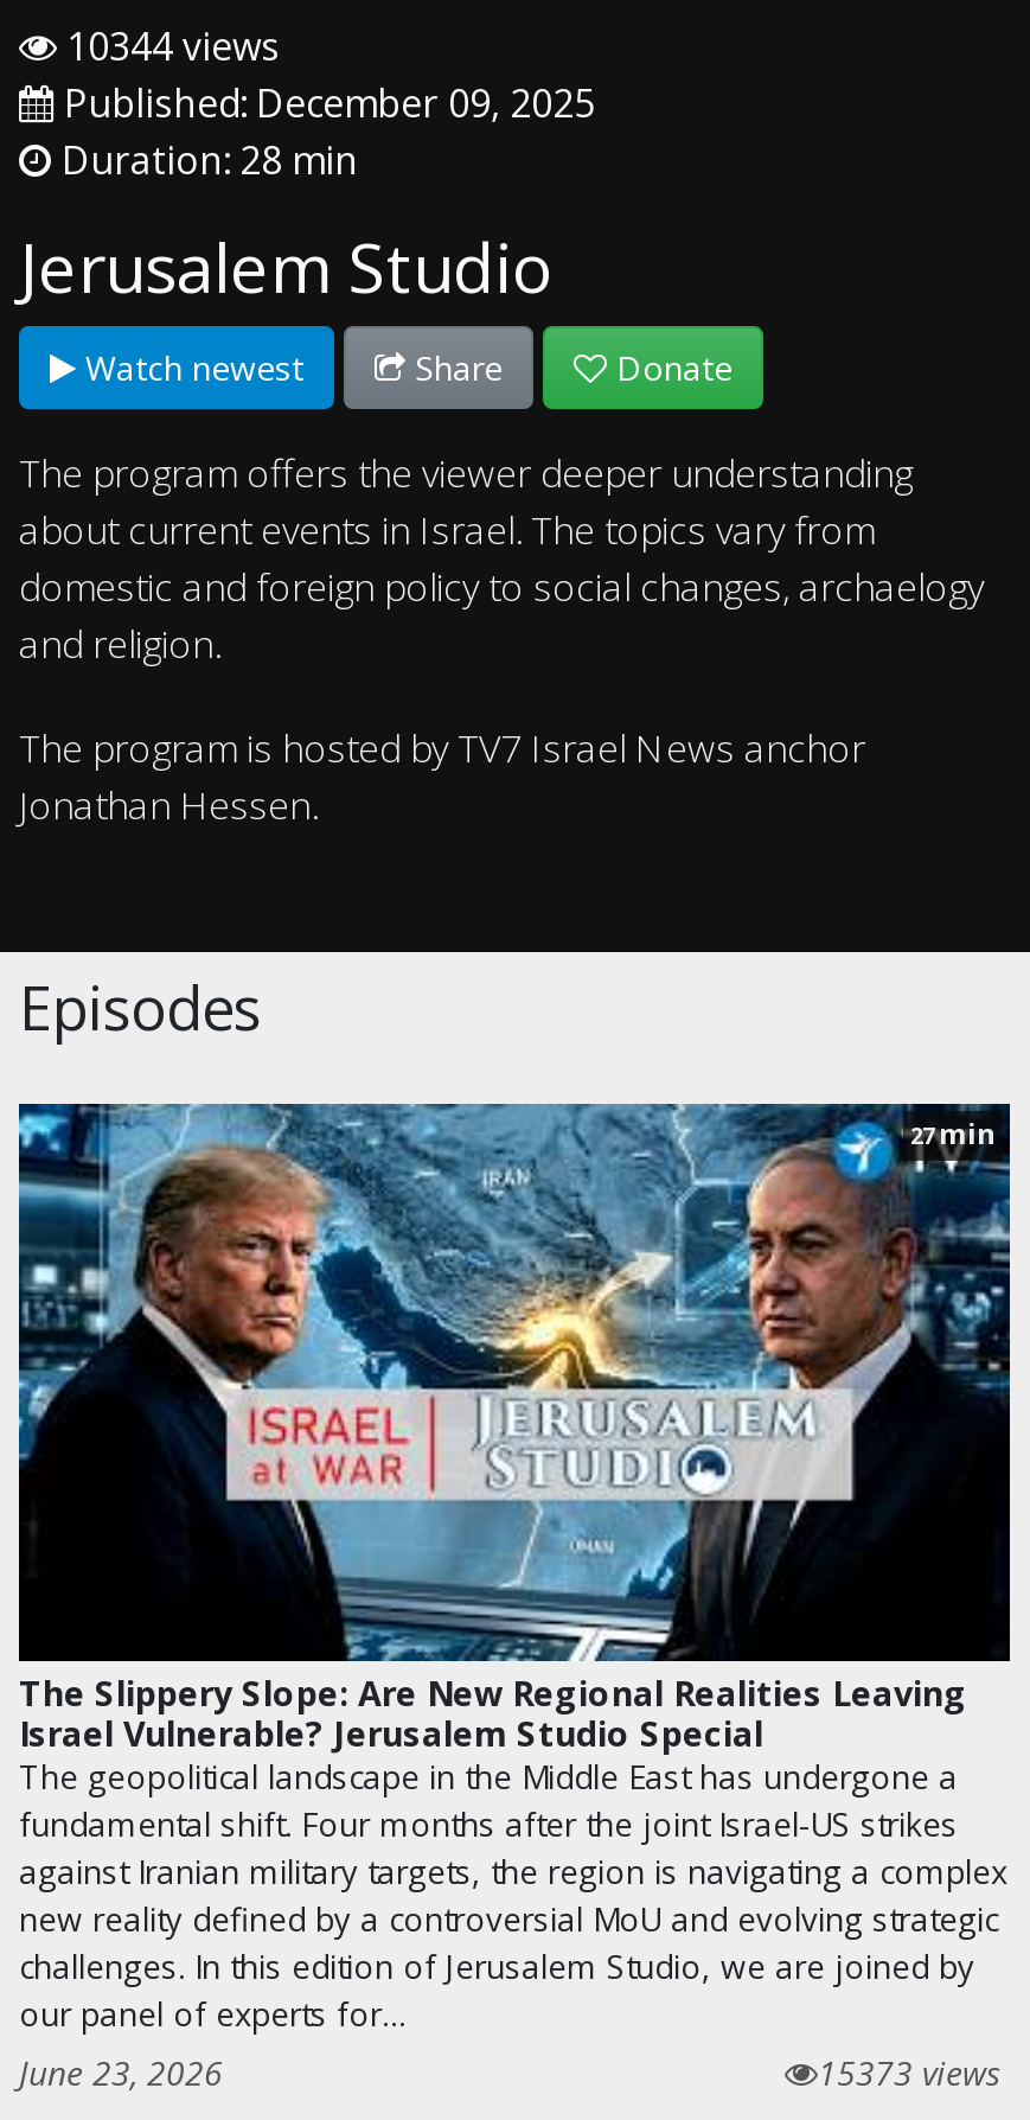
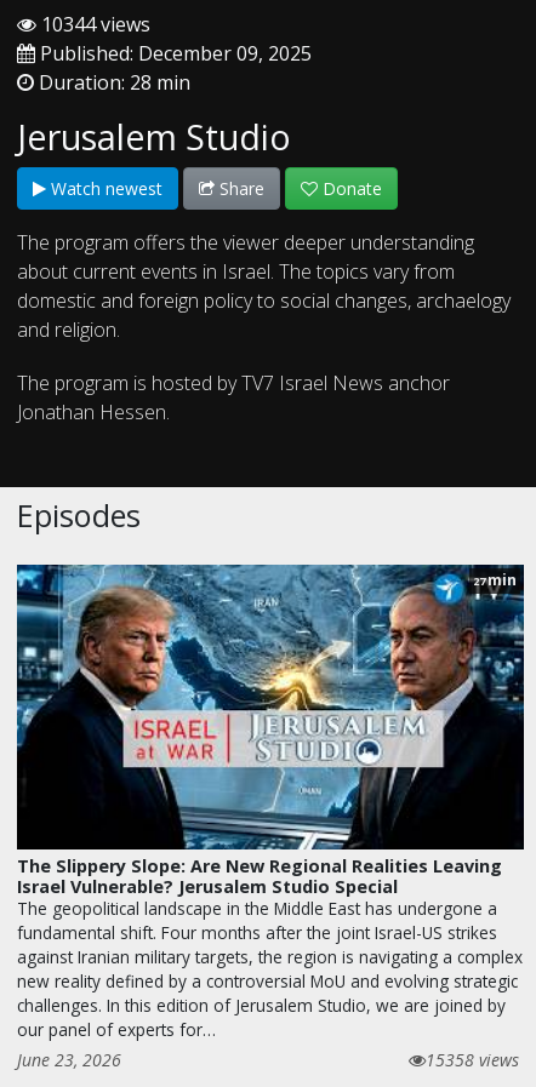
- 15373 views
+ 15358 views
